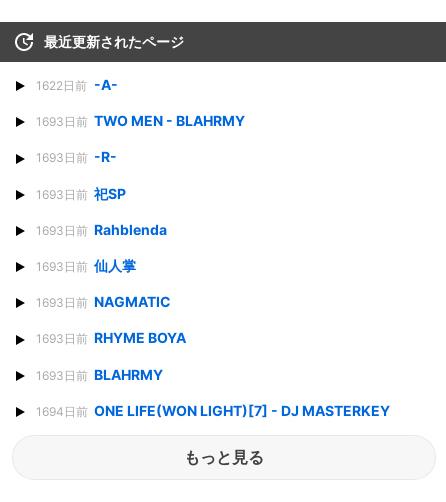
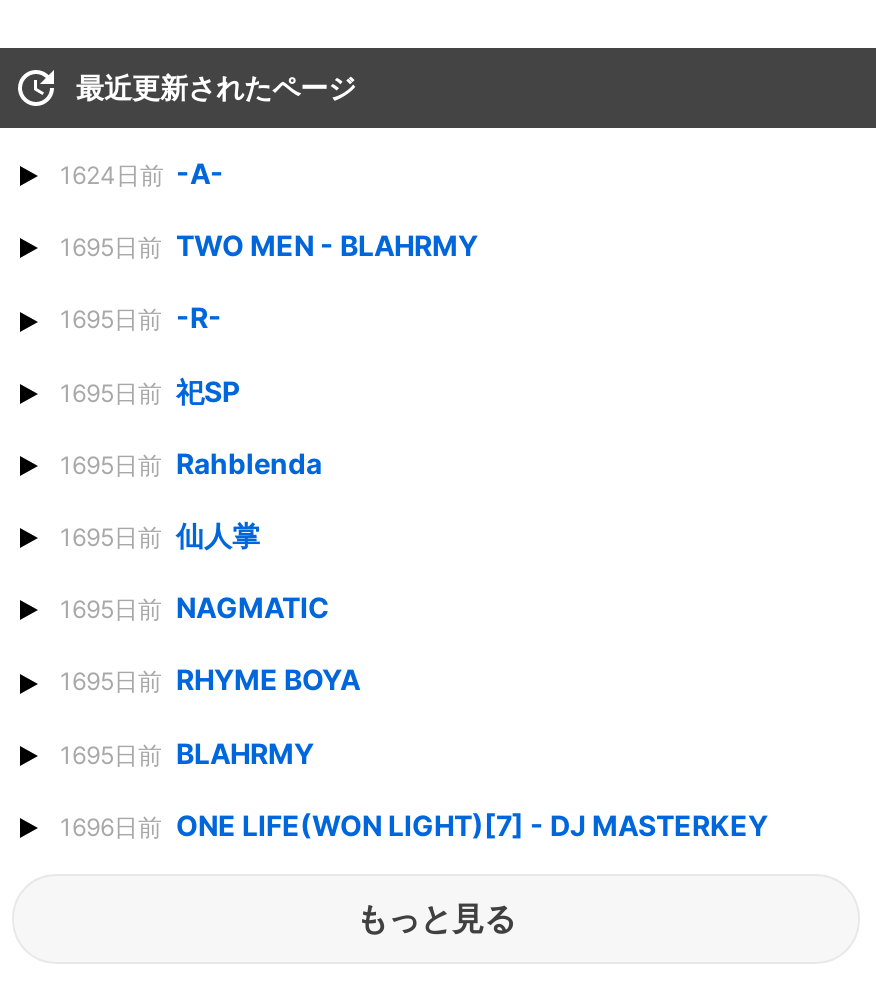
- 1622日前 -A-
+ 1624日前 -A-

- 1693日前 TWO MEN - BLAHRMY
+ 1695日前 TWO MEN - BLAHRMY

- 1693日前 -R-
+ 1695日前 -R-

- 1693日前 祀SP
+ 1695日前 祀SP

- 1693日前 Rahblenda
+ 1695日前 Rahblenda

- 1693日前 仙人掌
+ 1695日前 仙人掌

- 1693日前 NAGMATIC
+ 1695日前 NAGMATIC

- 1693日前 RHYME BOYA
+ 1695日前 RHYME BOYA

- 1693日前 BLAHRMY
+ 1695日前 BLAHRMY

- 1694日前 ONE LIFE(WON LIGHT)[7] - DJ MASTERKEY
+ 1696日前 ONE LIFE(WON LIGHT)[7] - DJ MASTERKEY
